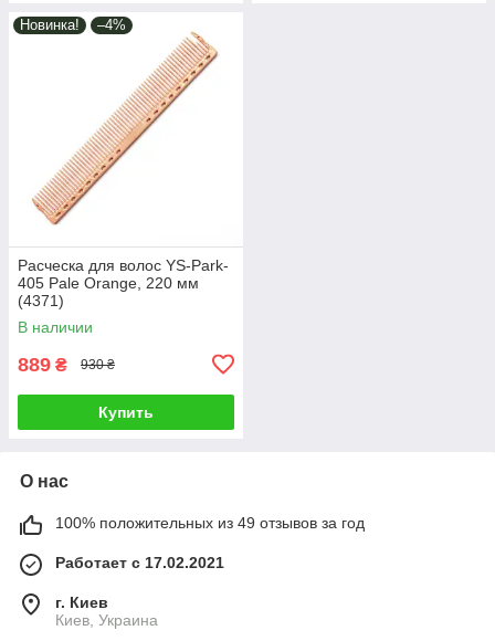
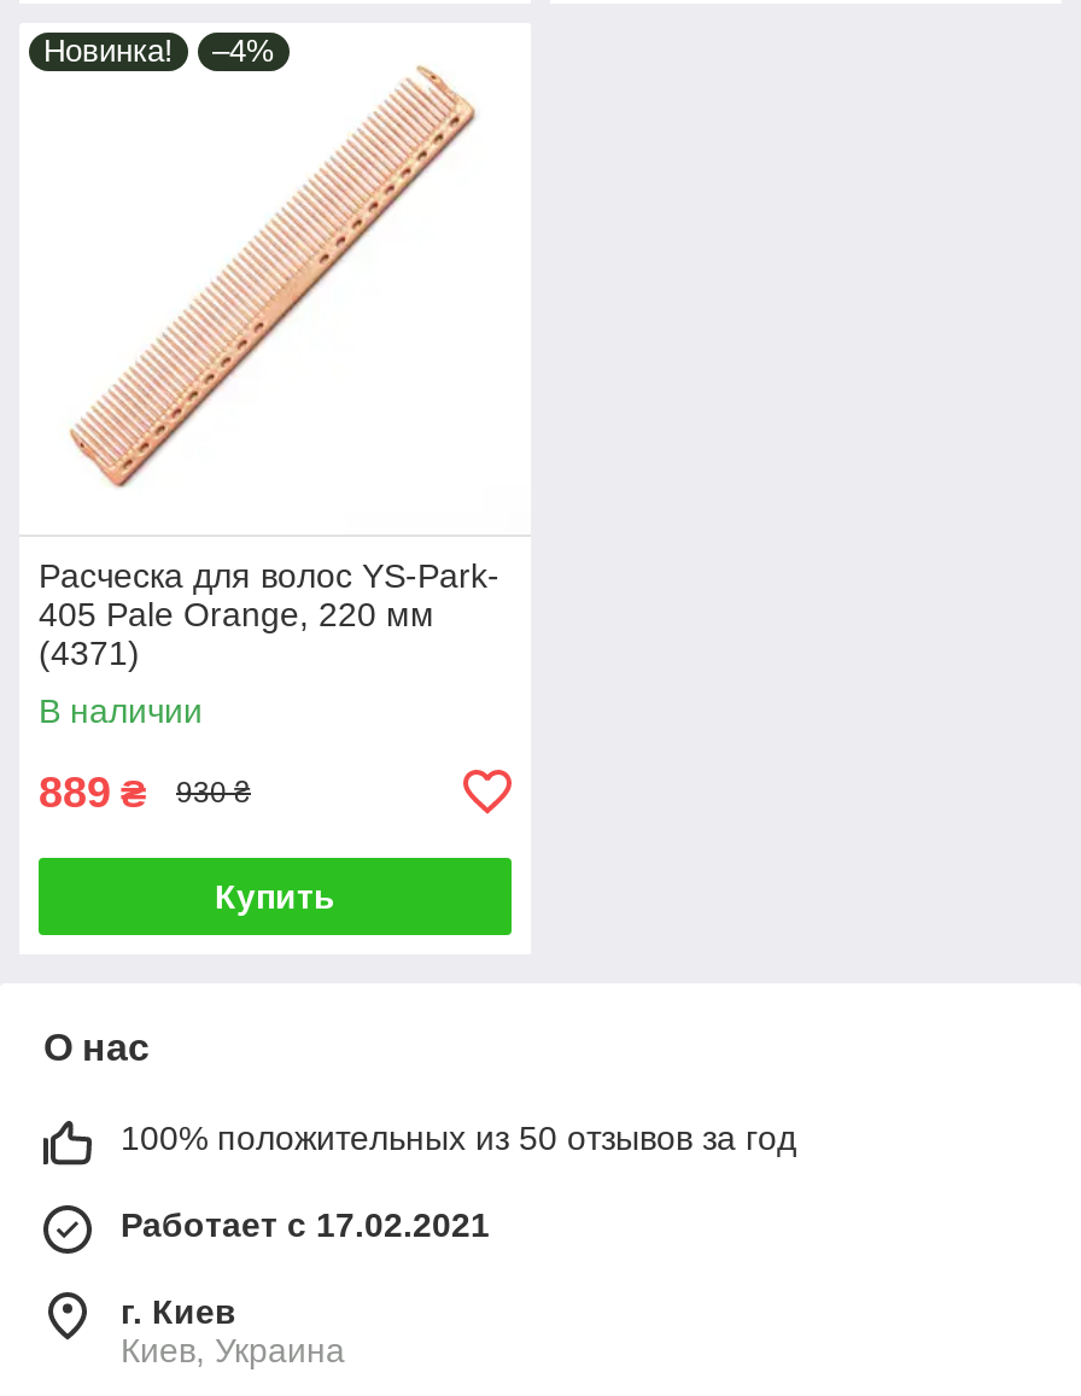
- 100% положительных из 49 отзывов за год
+ 100% положительных из 50 отзывов за год
